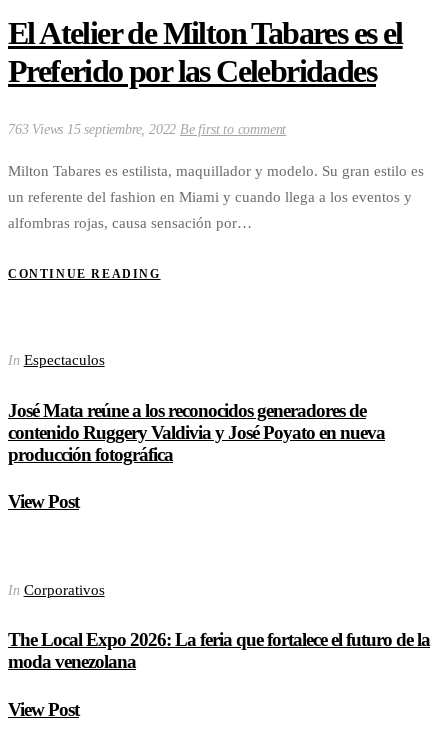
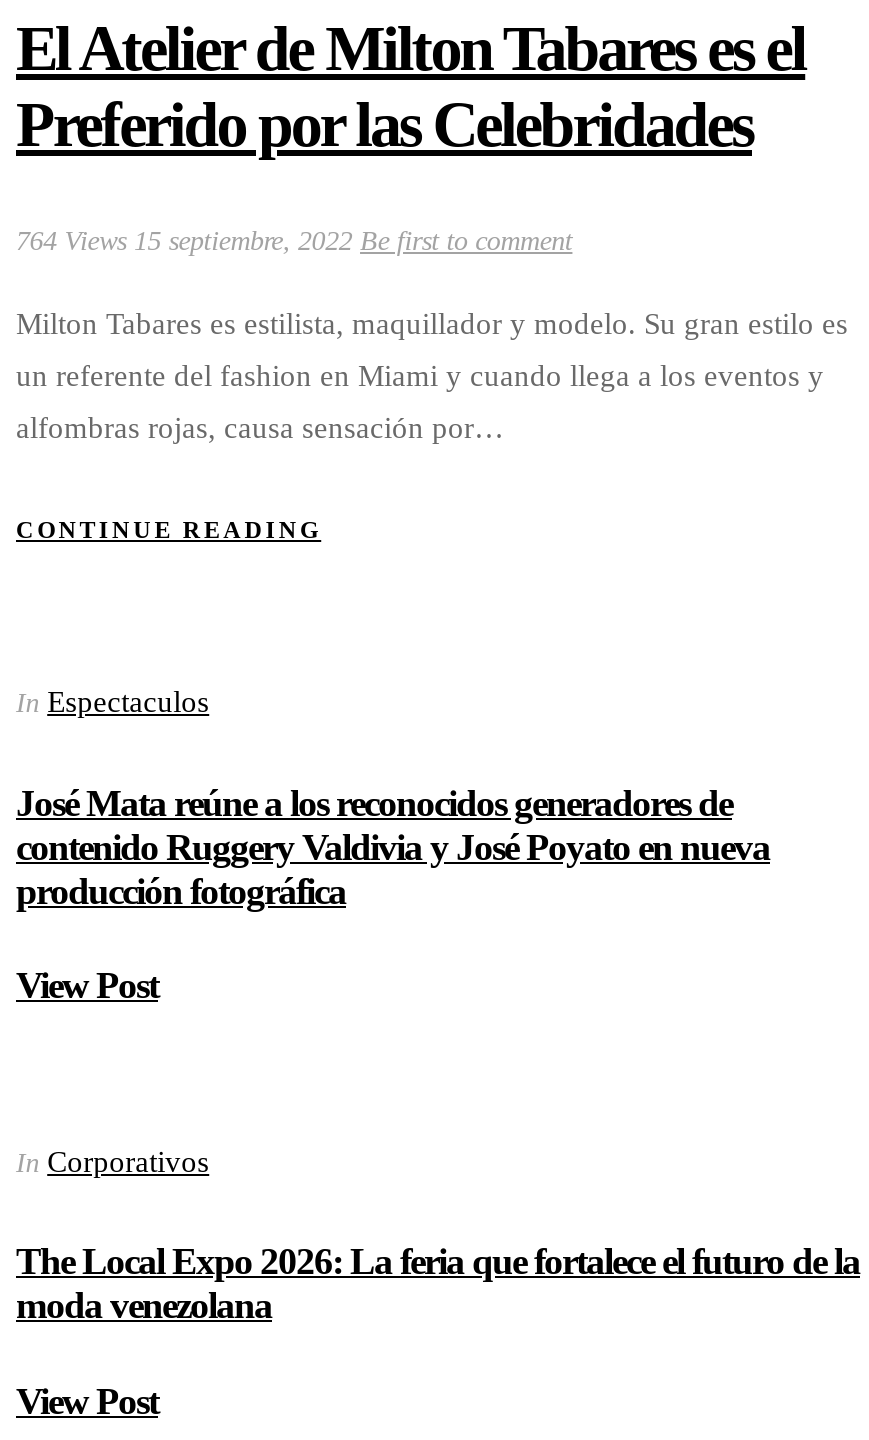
- 763 Views 15 septiembre, 2022 Be first to comment
+ 764 Views 15 septiembre, 2022 Be first to comment
